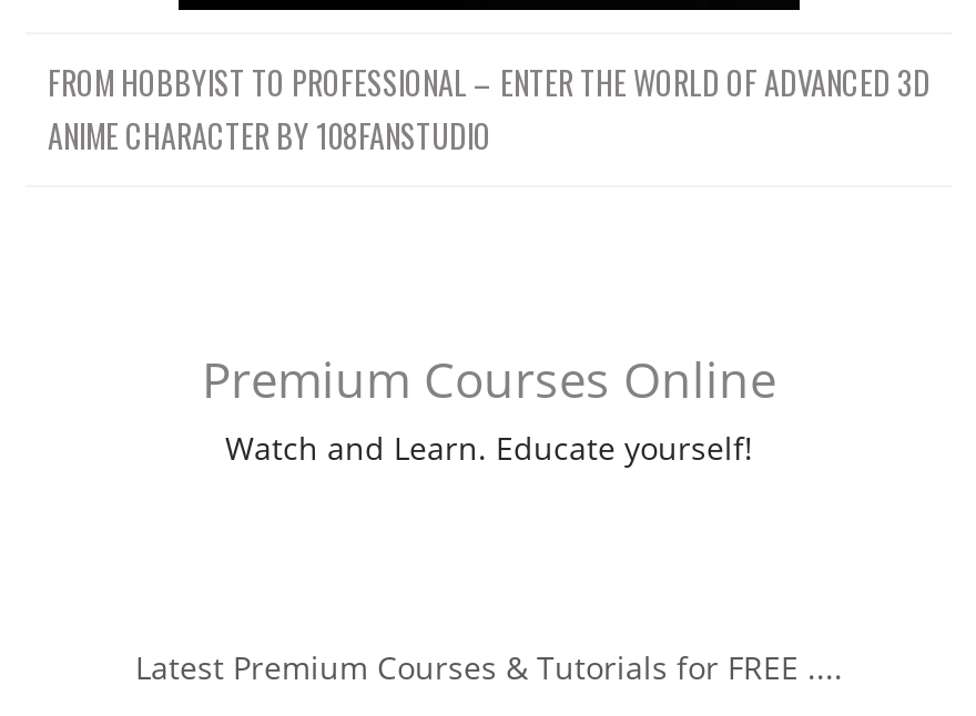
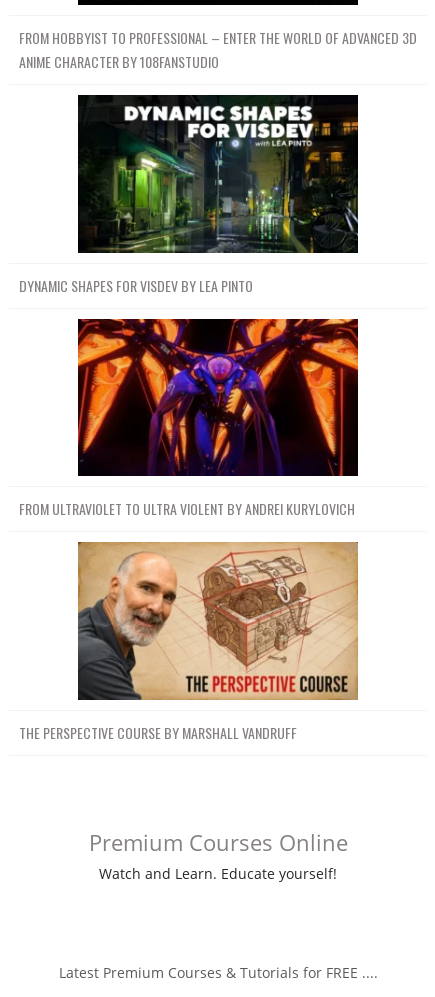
+ [image]
+ DYNAMIC SHAPES FOR VISDEV BY LEA PINTO

+ [image]
+ FROM ULTRAVIOLET TO ULTRA VIOLENT BY ANDREI KURYLOVICH

+ [image]
+ THE PERSPECTIVE COURSE BY MARSHALL VANDRUFF
